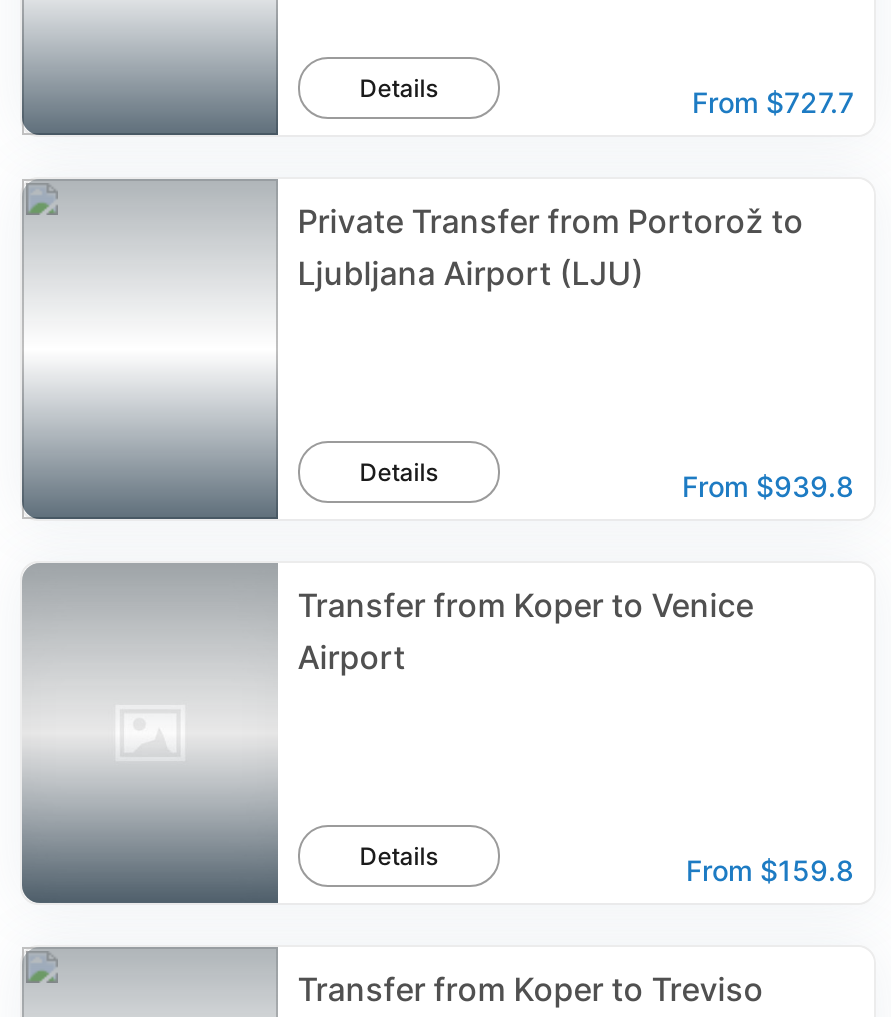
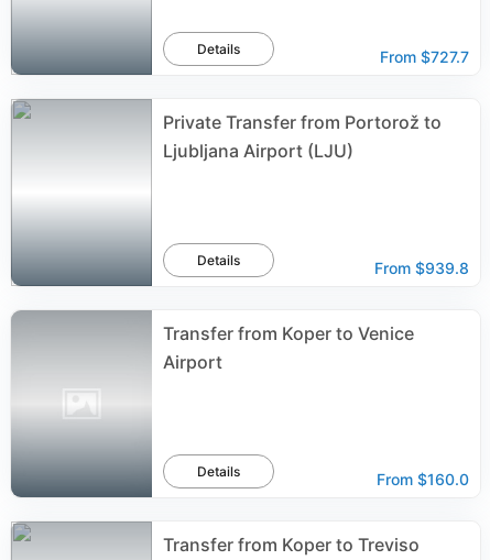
- From $159.8
+ From $160.0
